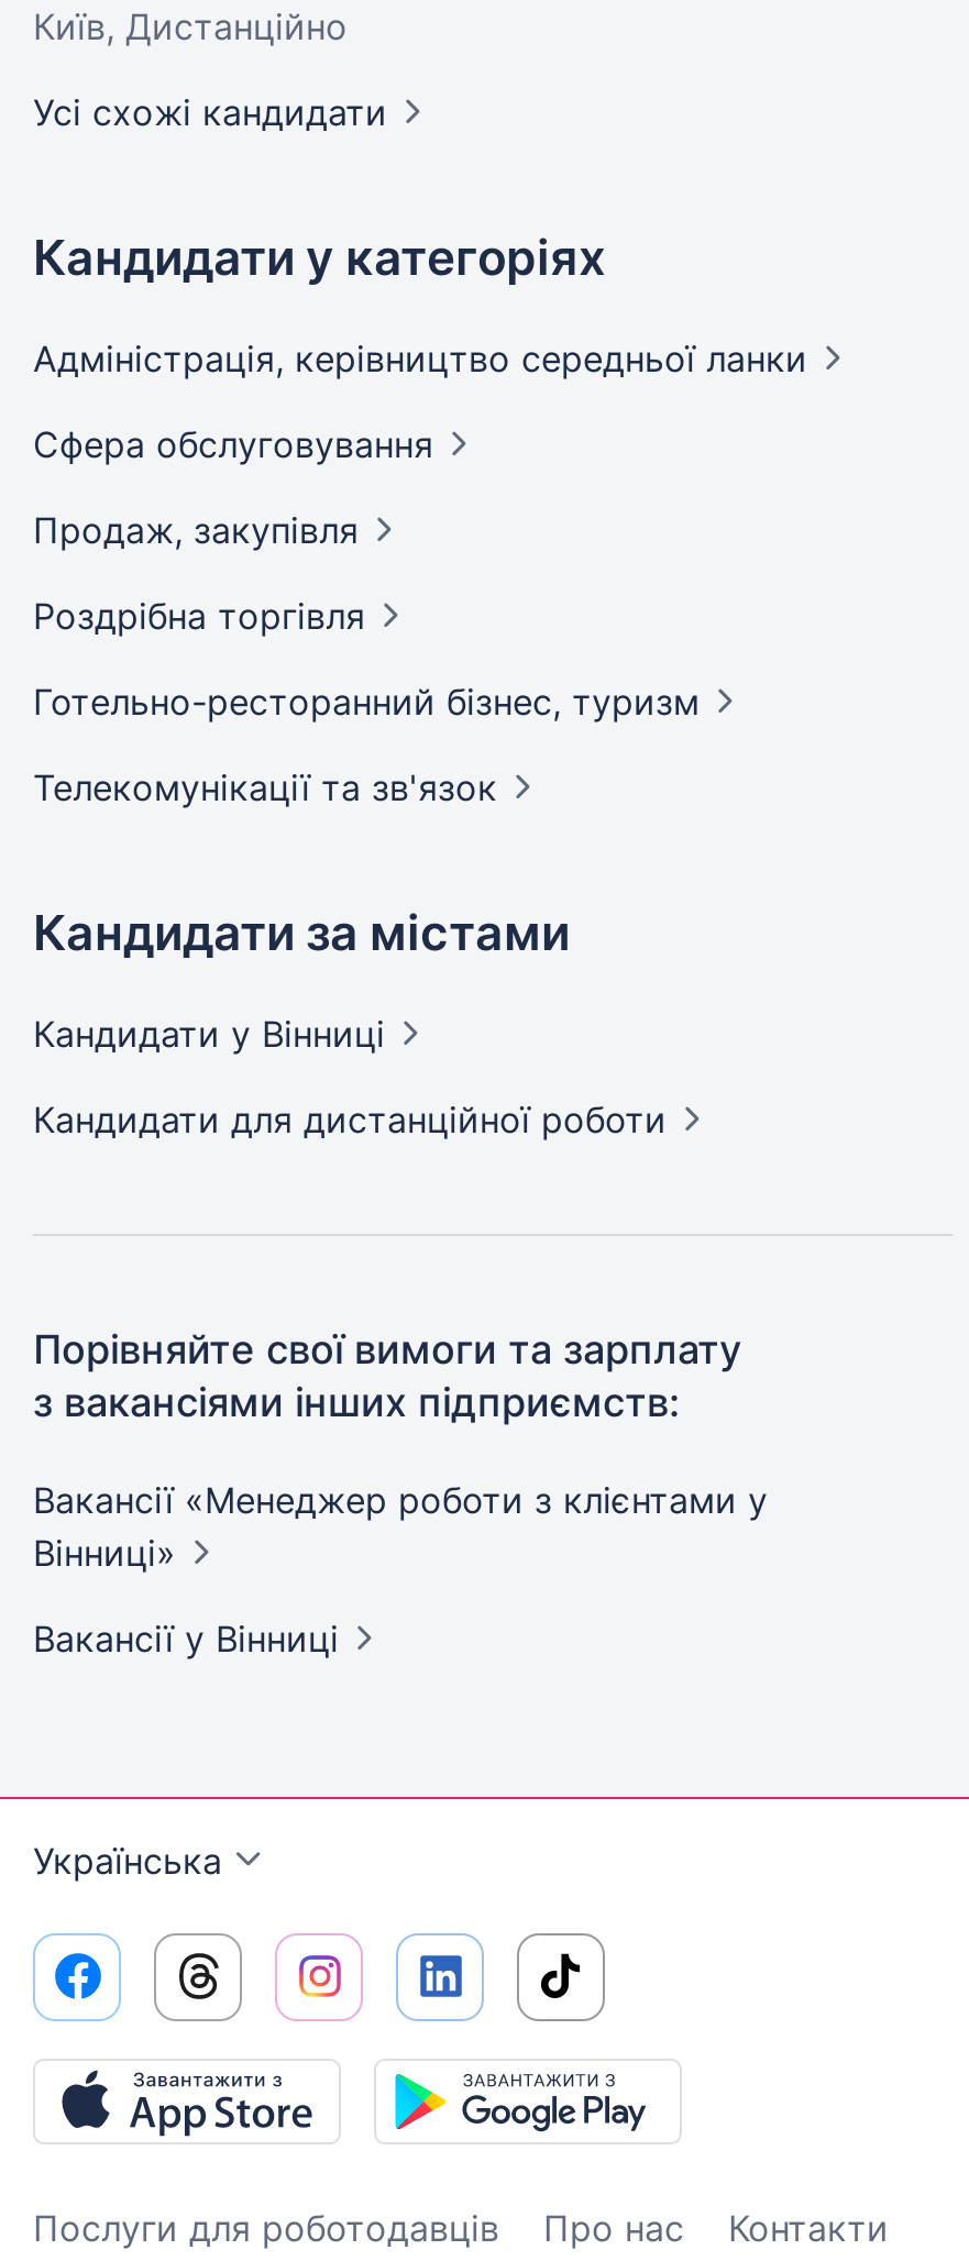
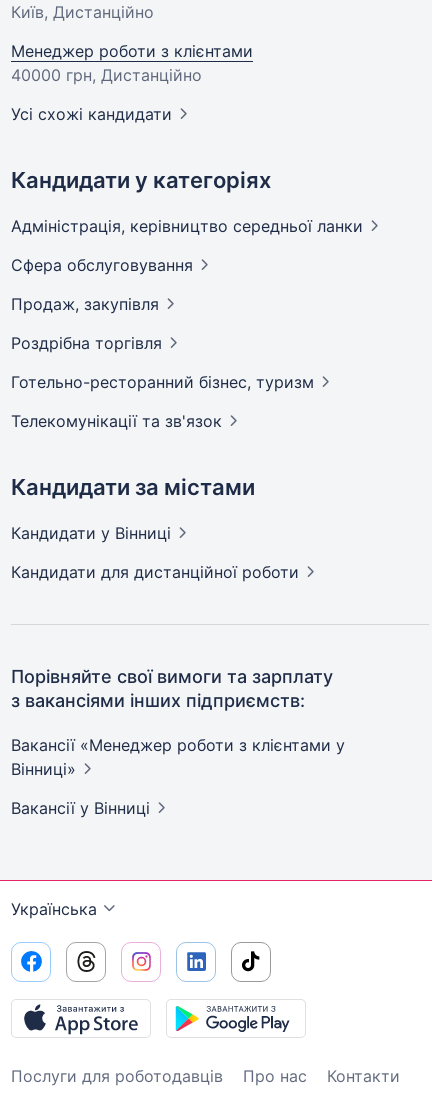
+ Менеджер роботи з клієнтами
+ 40000 грн, Дистанційно
